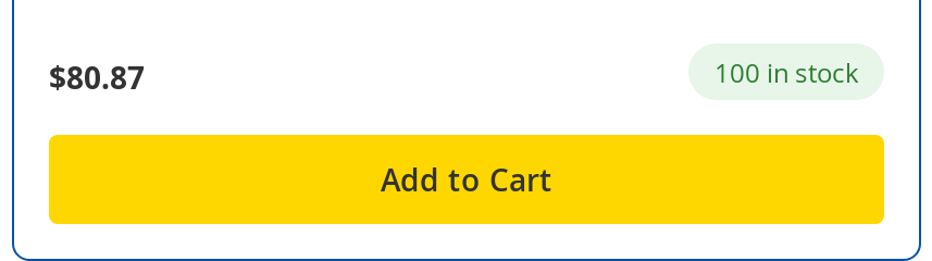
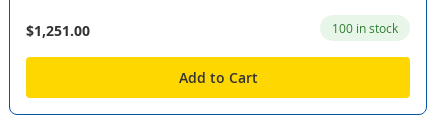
- $80.87
+ $1,251.00
